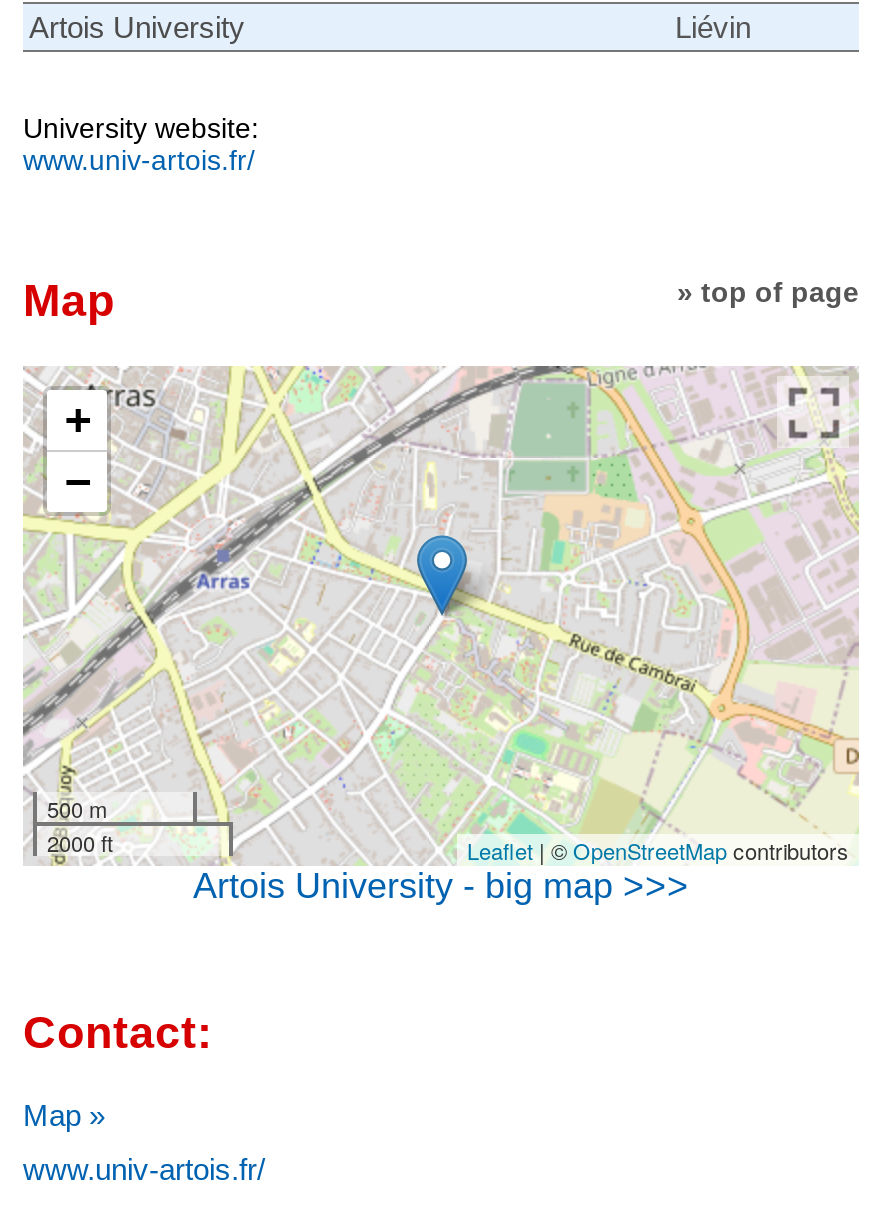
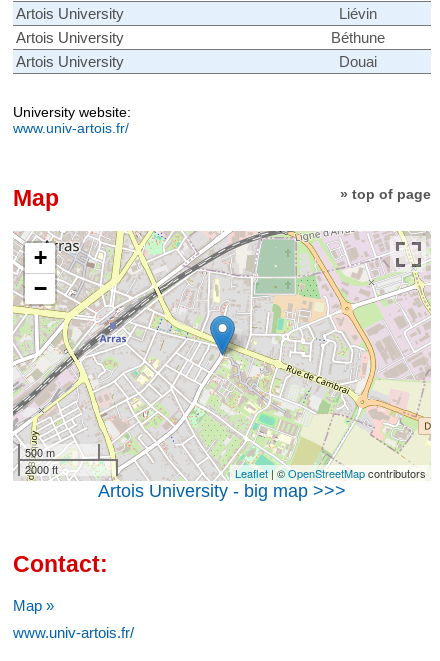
+ Artois University
+ Béthune
+ Artois University
+ Douai
